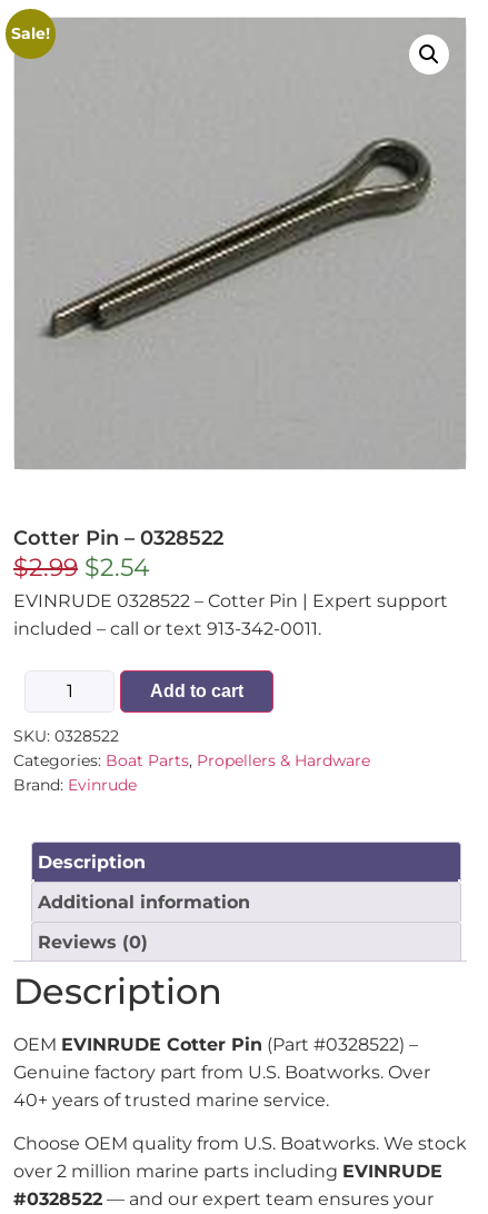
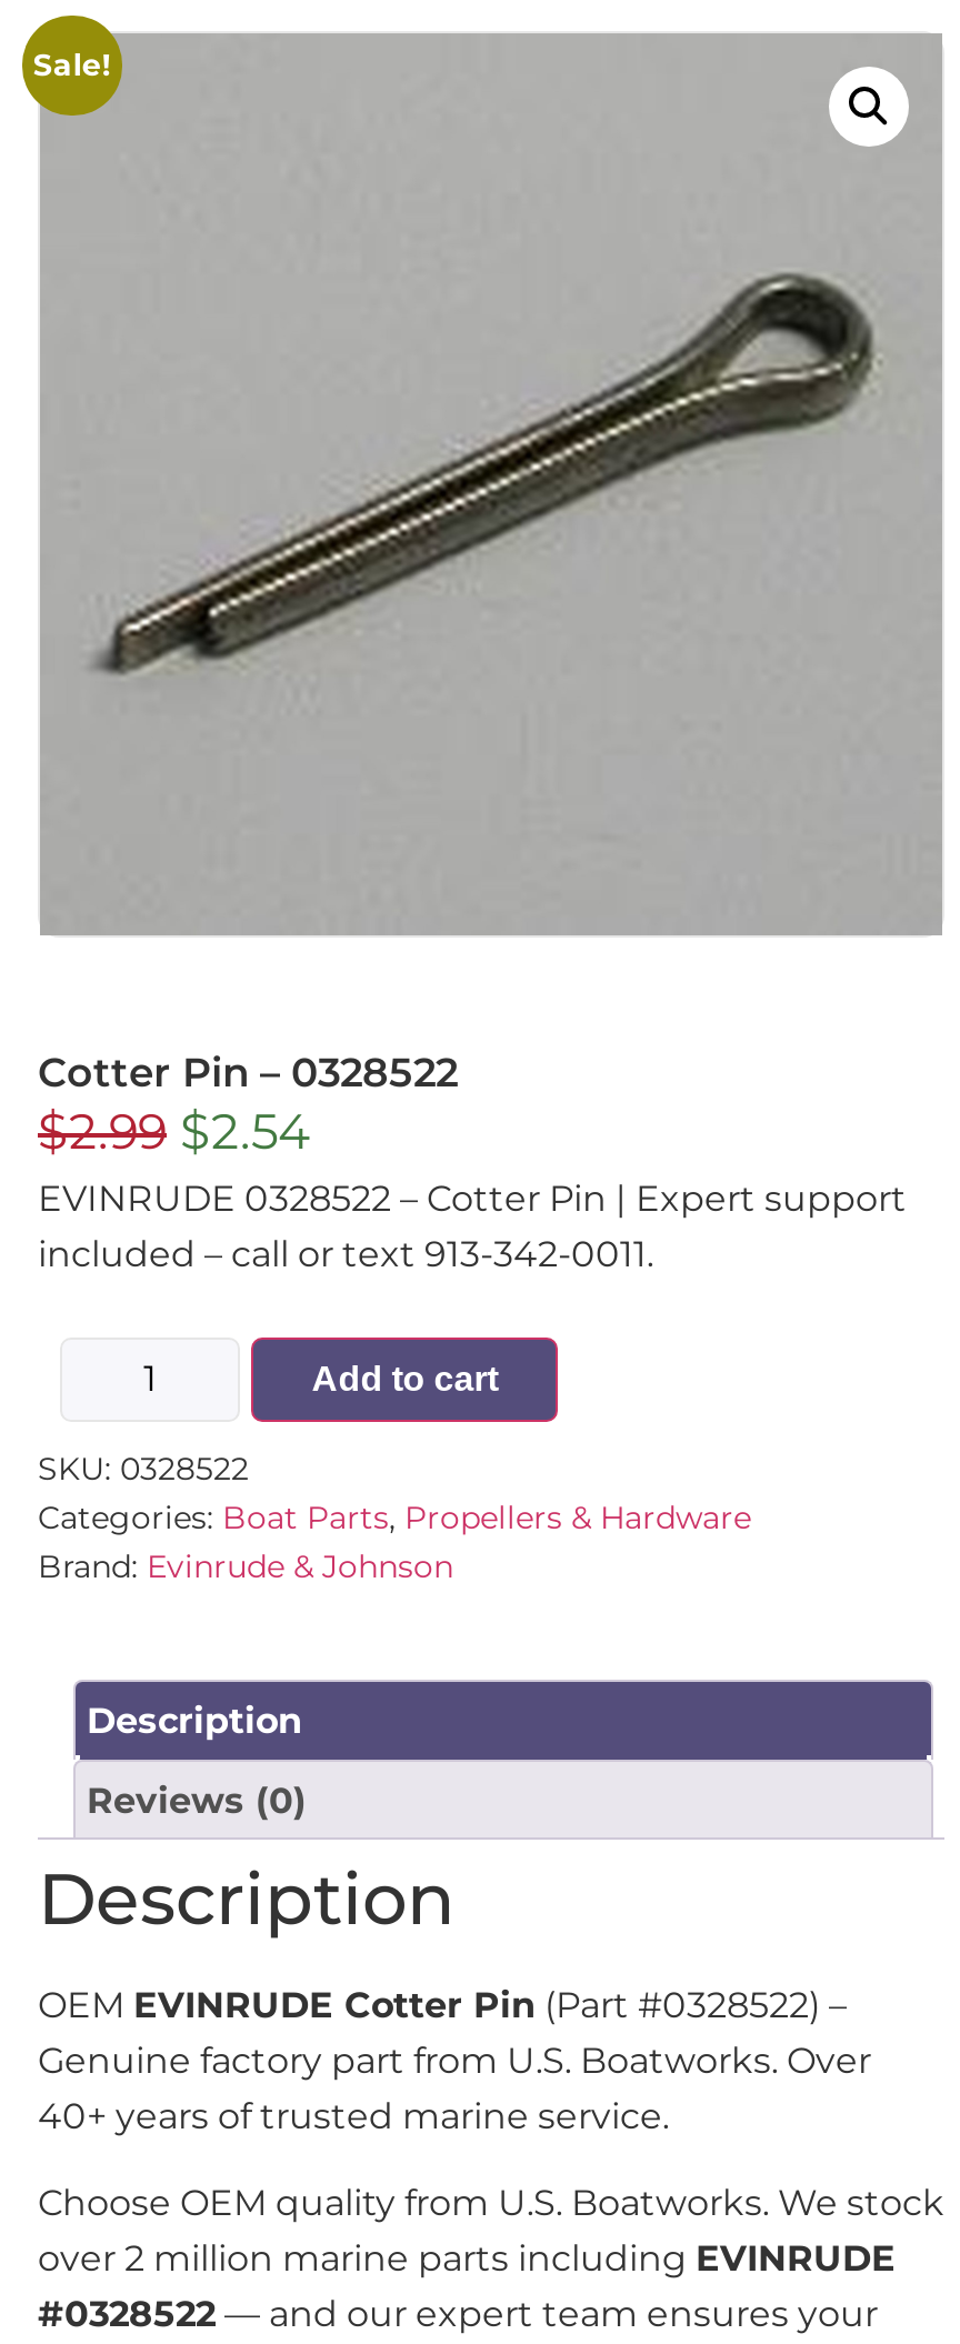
- Brand: Evinrude
+ Brand: Evinrude & Johnson

- Additional information
